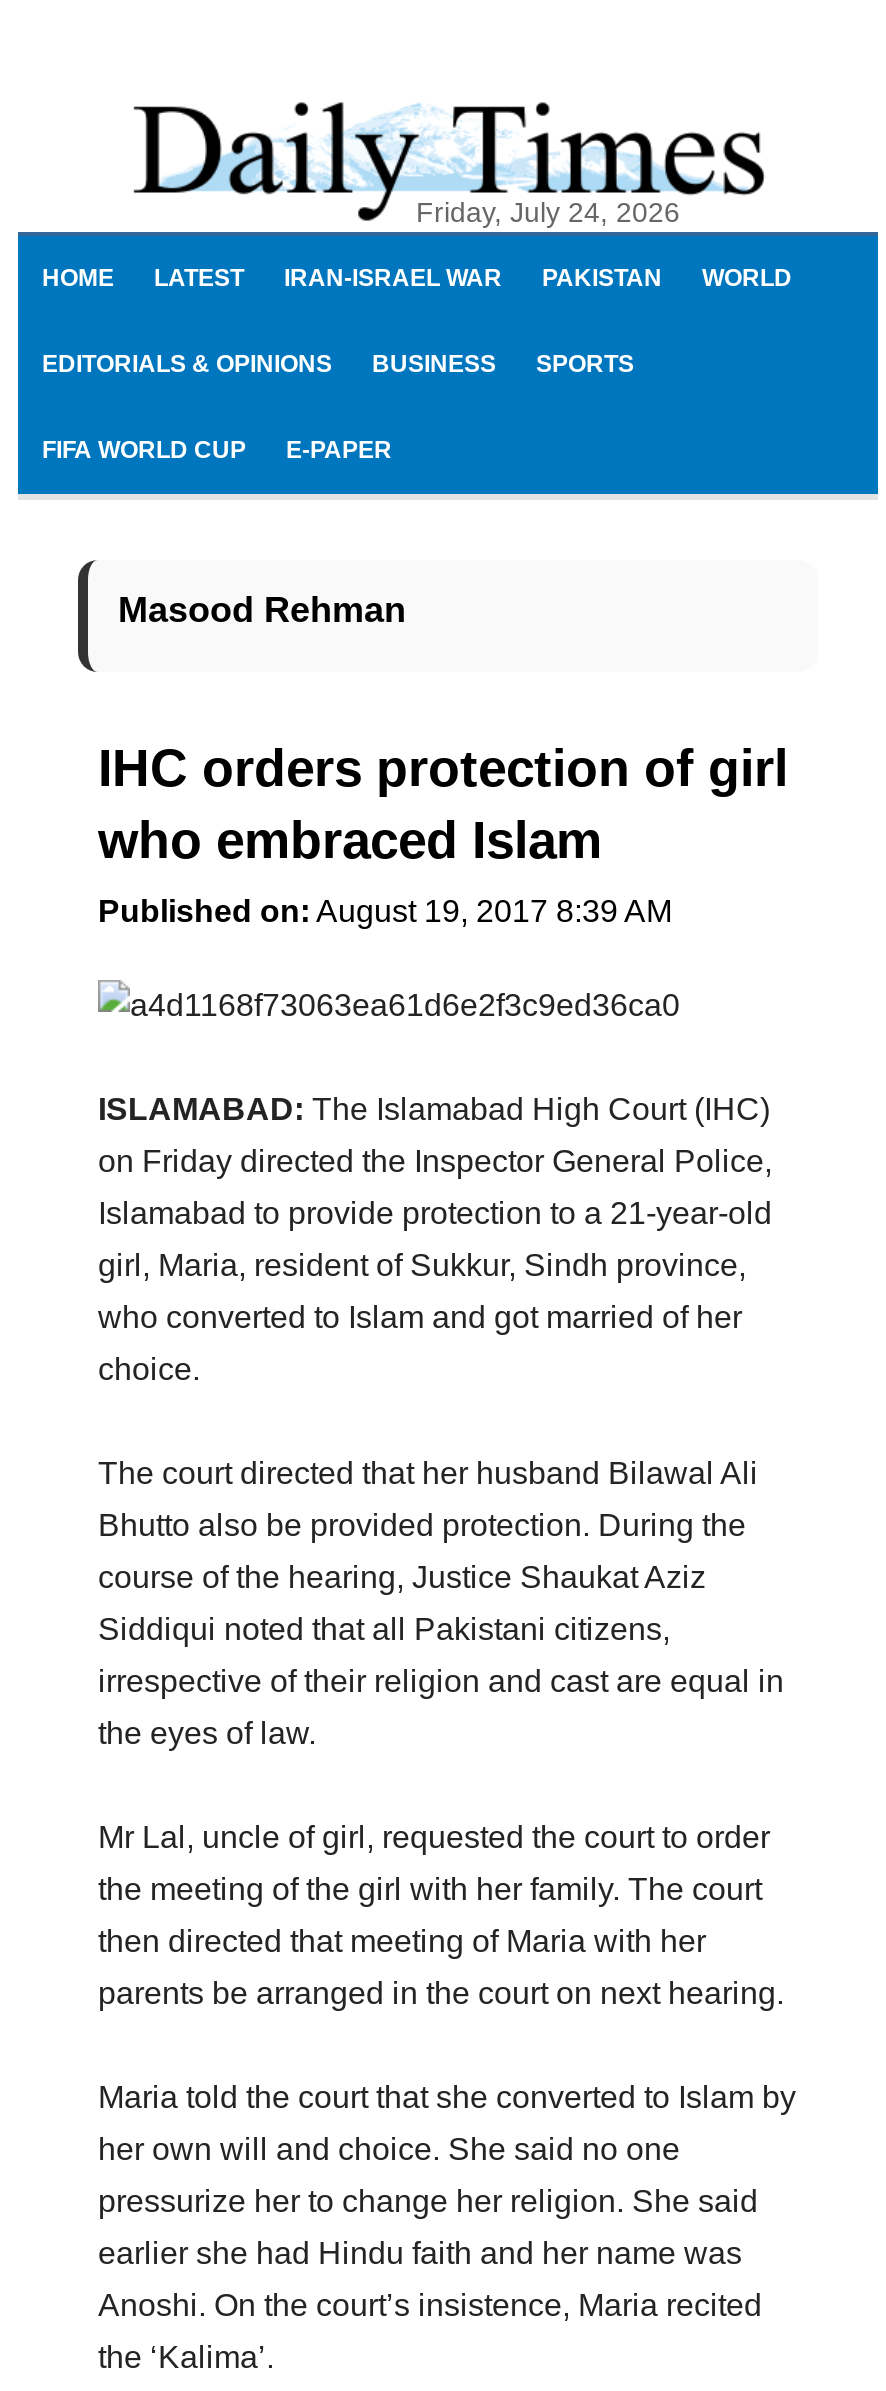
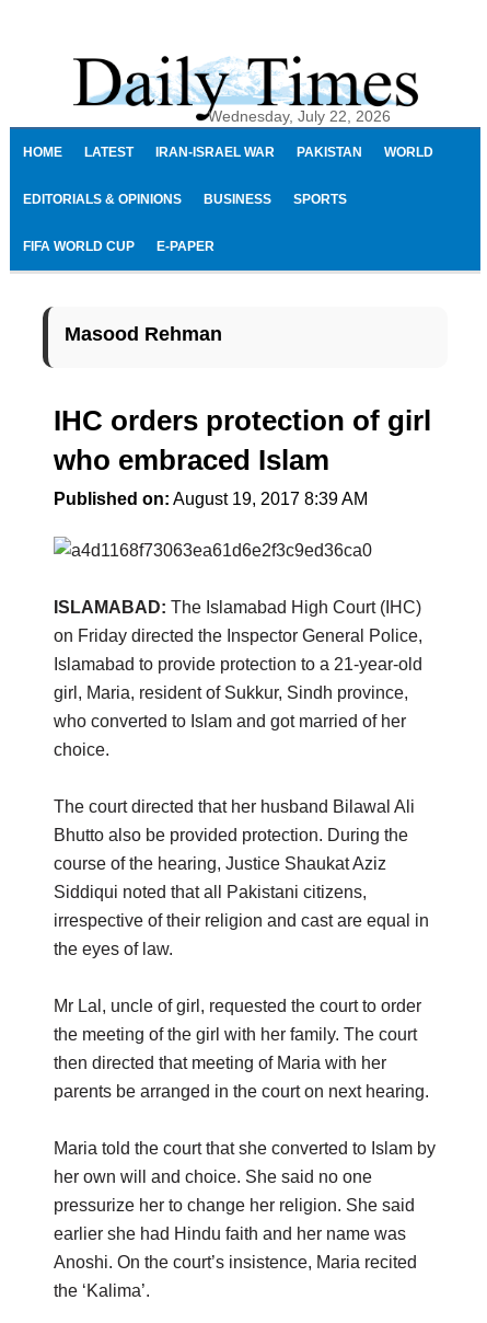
- Friday, July 24, 2026
+ Wednesday, July 22, 2026
